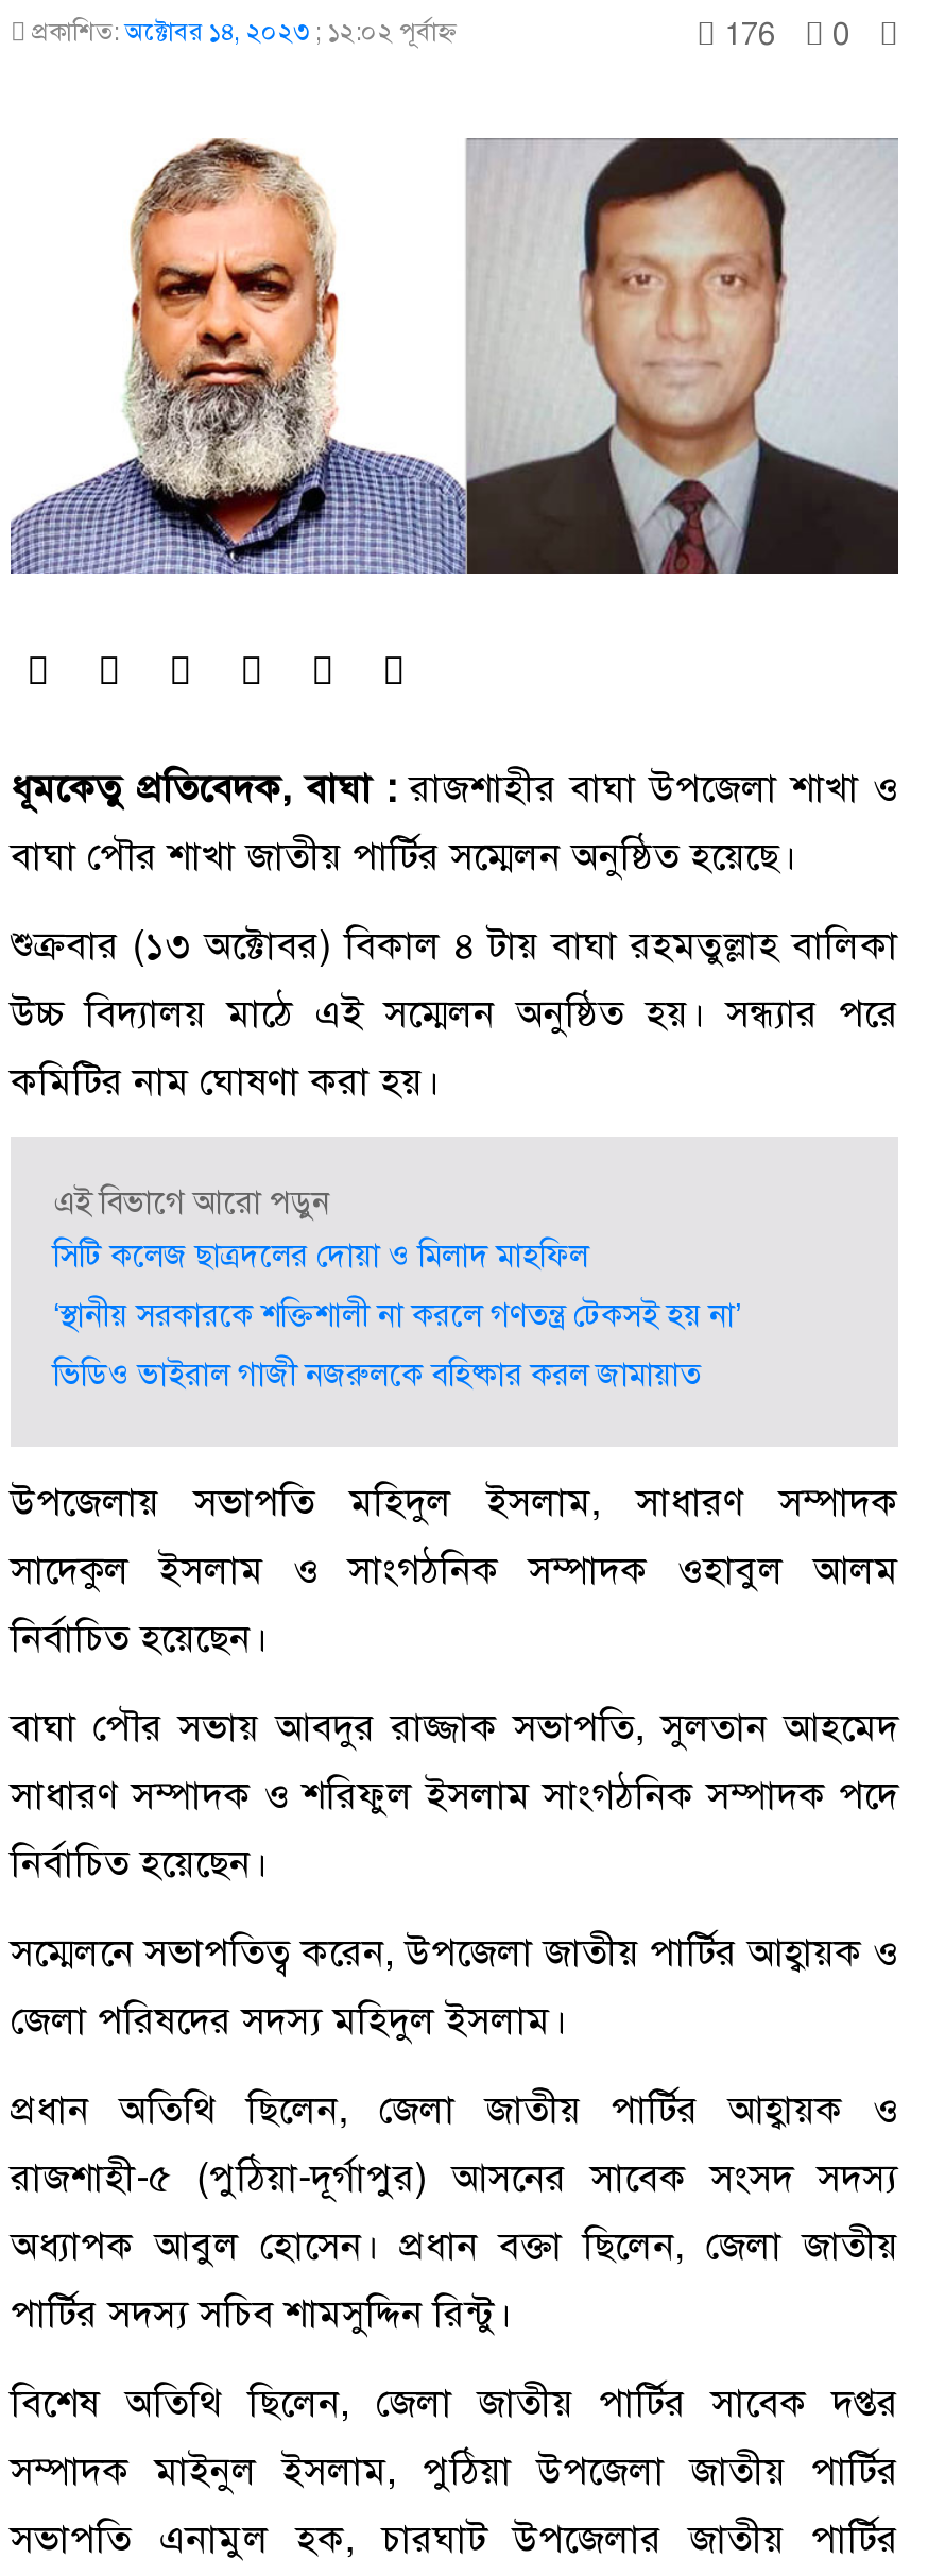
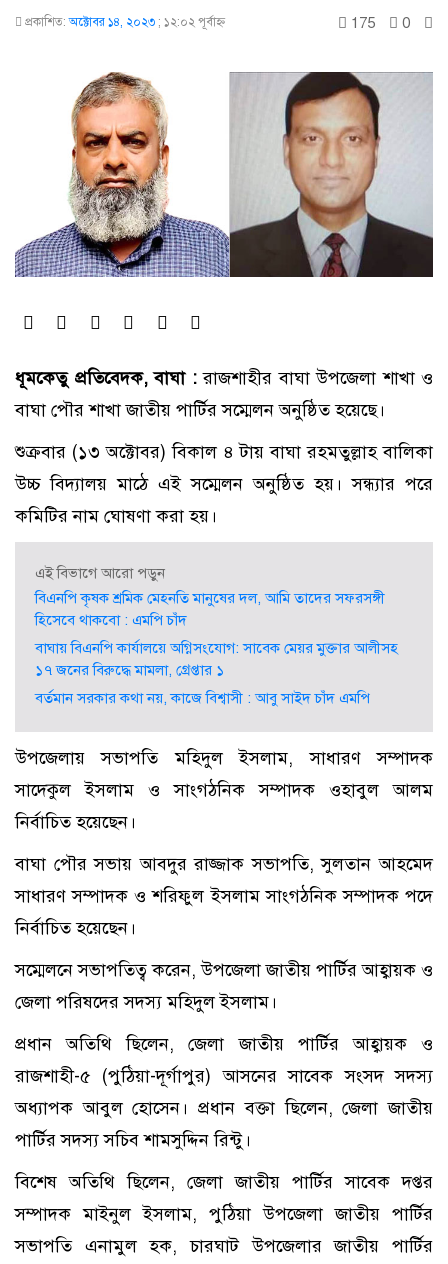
- 176
+ 175

- সিটি কলেজ ছাত্রদলের দোয়া ও মিলাদ মাহফিল
+ বিএনপি কৃষক শ্রমিক মেহনতি মানুষের দল, আমি তাদের সফরসঙ্গী
+ হিসেবে থাকবো : এমপি চাঁদ

- ‘স্থানীয় সরকারকে শক্তিশালী না করলে গণতন্ত্র টেকসই হয় না’
+ বাঘায় বিএনপি কার্যালয়ে অগ্নিসংযোগ: সাবেক মেয়র মুক্তার আলীসহ
+ ১৭ জনের বিরুদ্ধে মামলা, গ্রেপ্তার ১

- ভিডিও ভাইরাল গাজী নজরুলকে বহিষ্কার করল জামায়াত
+ বর্তমান সরকার কথা নয়, কাজে বিশ্বাসী : আবু সাইদ চাঁদ এমপি
